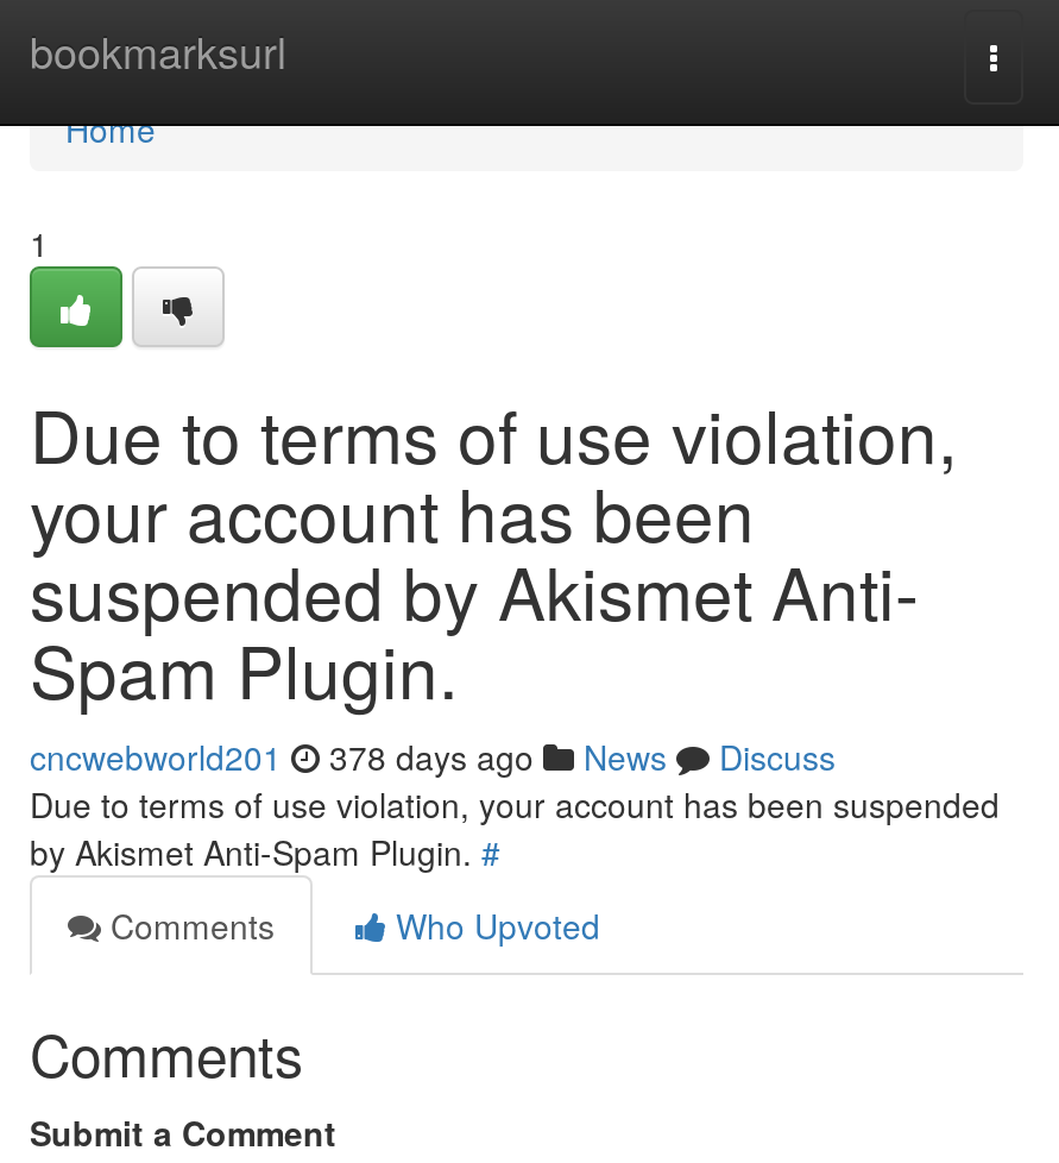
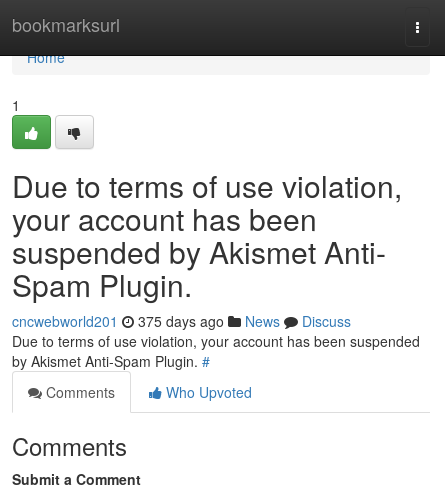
- cncwebworld201 378 days ago News Discuss
+ cncwebworld201 375 days ago News Discuss
